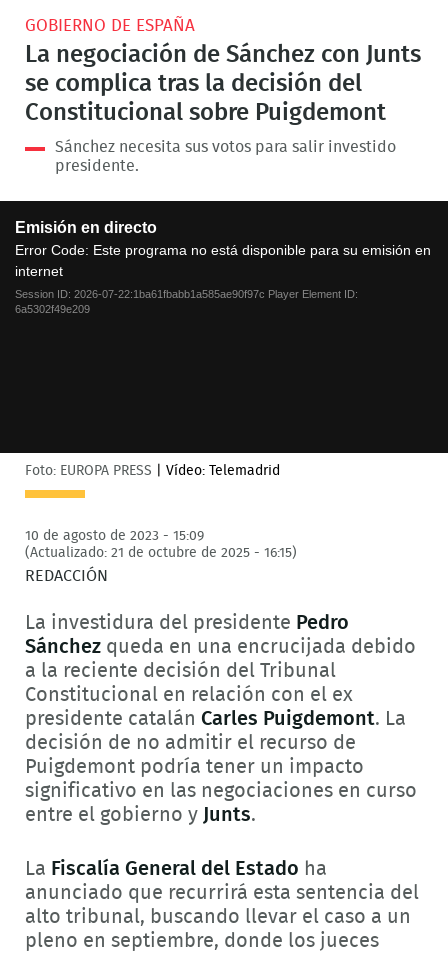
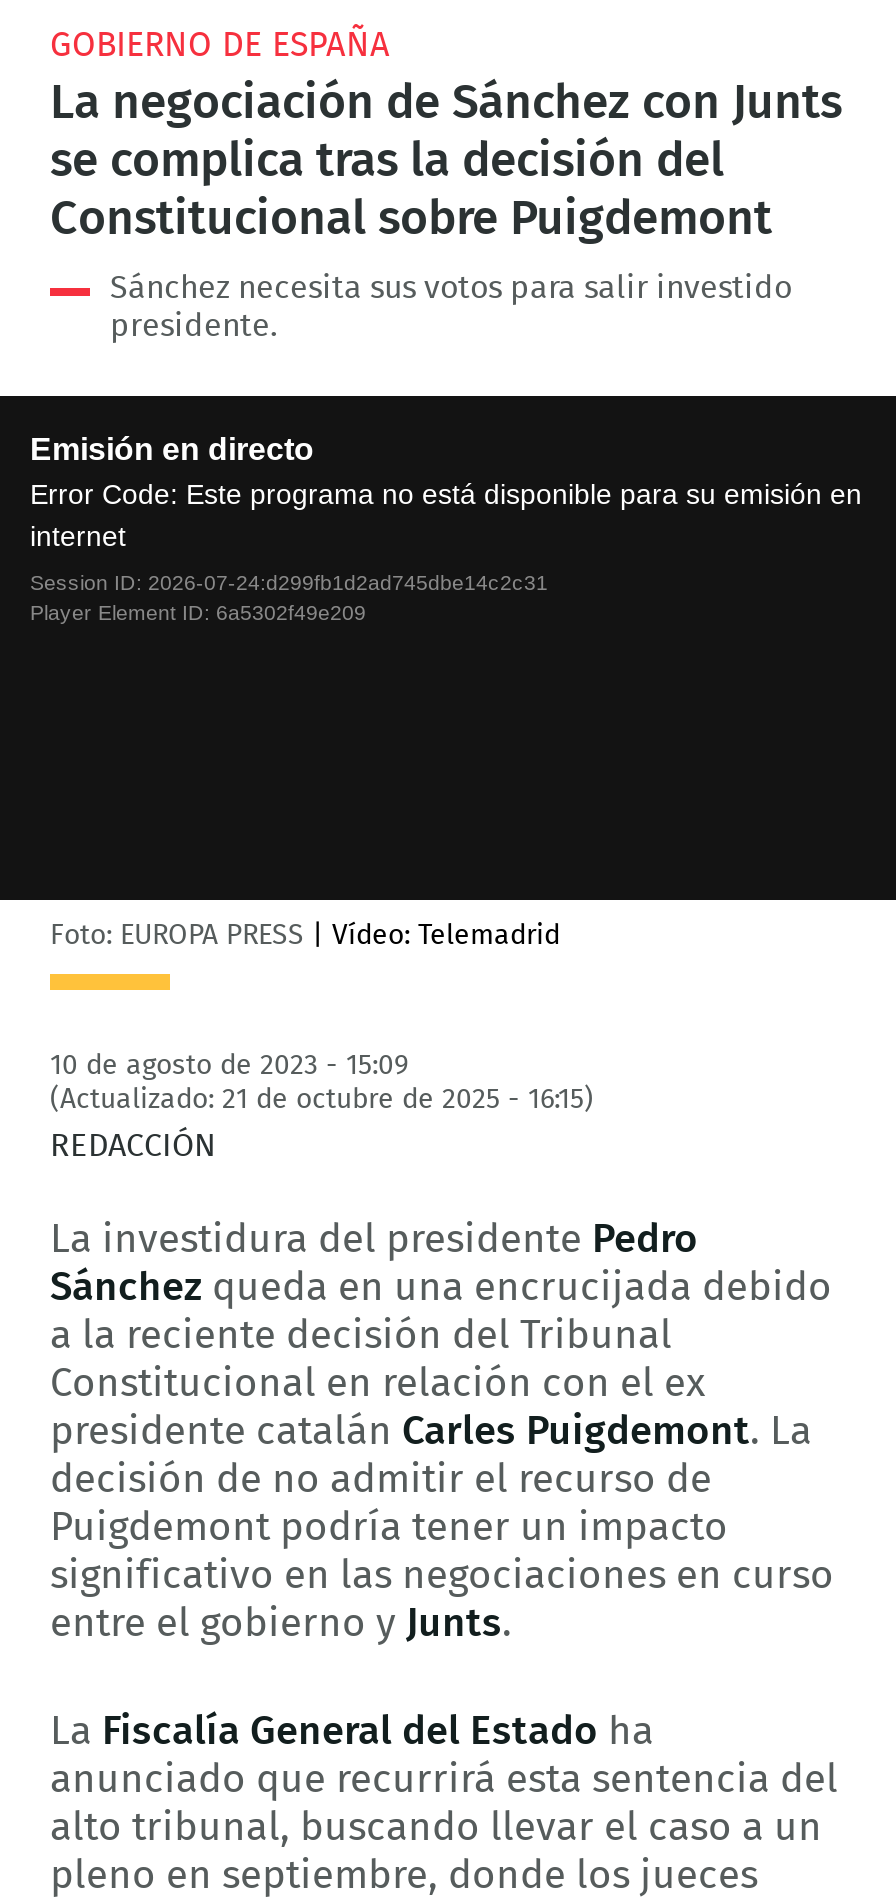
- Session ID: 2026-07-22:1ba61fbabb1a585ae90f97c Player Element ID:
- 6a5302f49e209
+ Session ID: 2026-07-24:d299fb1d2ad745dbe14c2c31
+ Player Element ID: 6a5302f49e209
